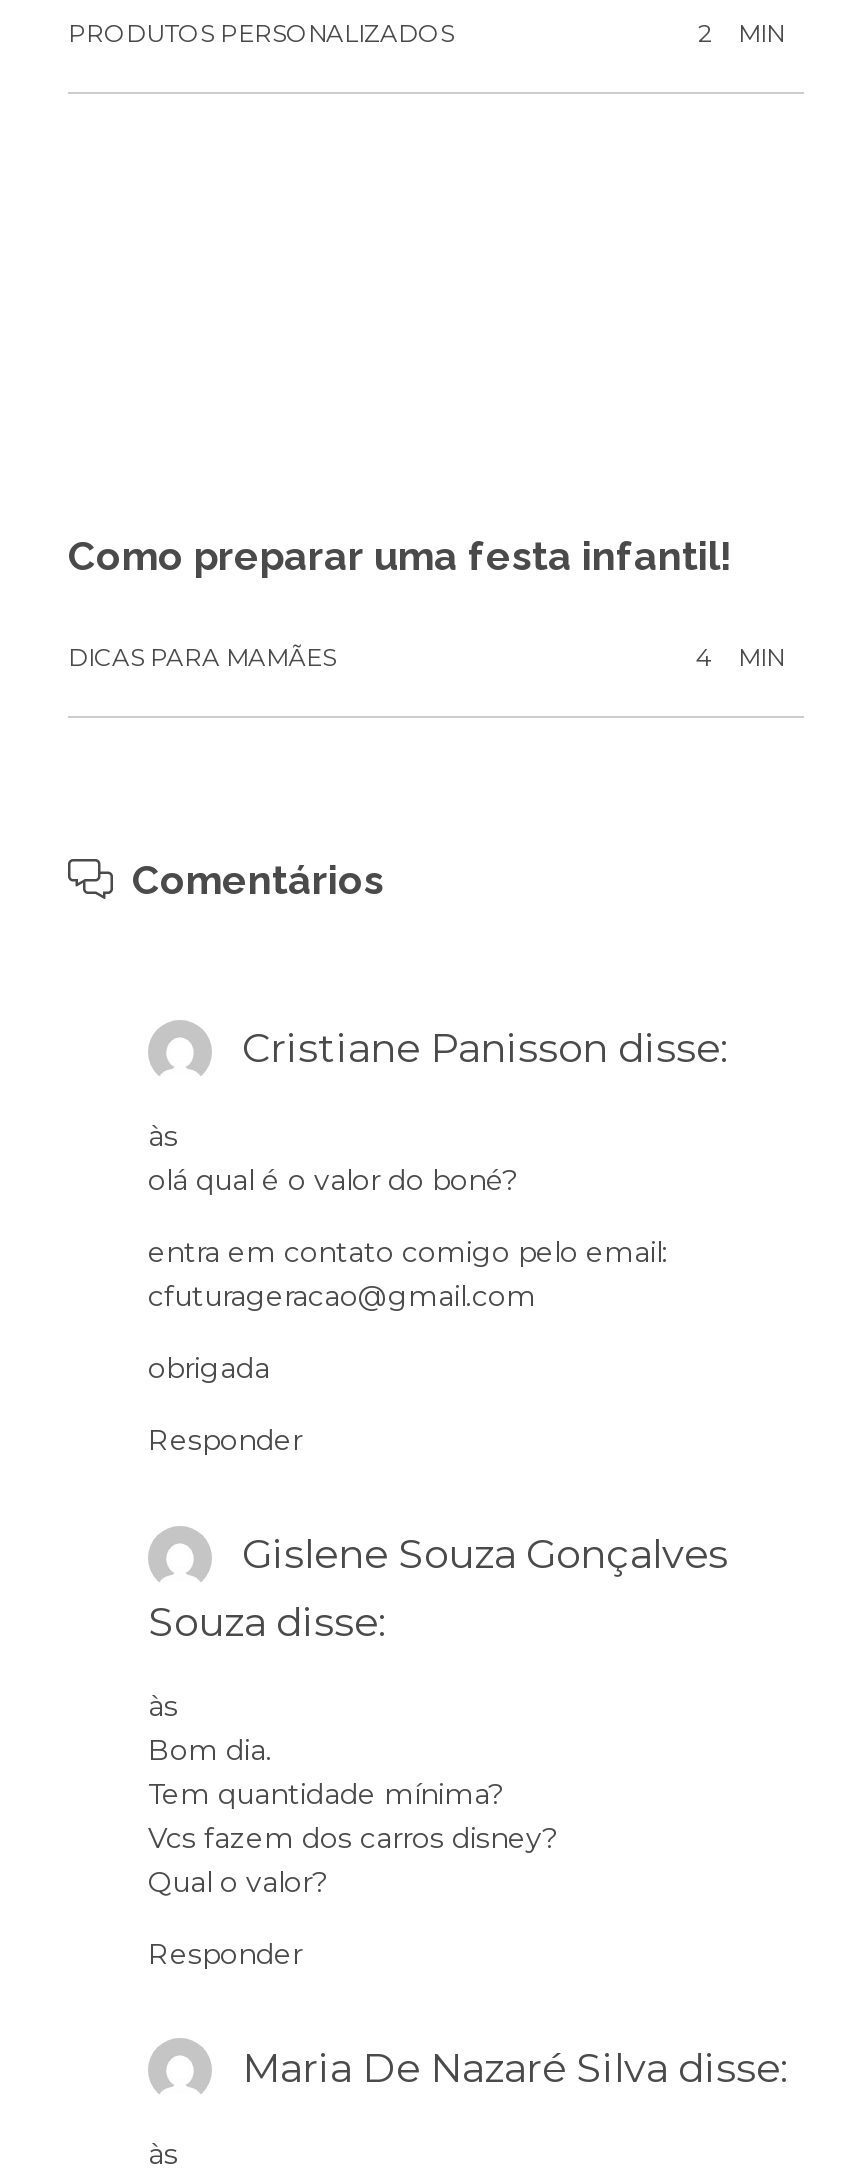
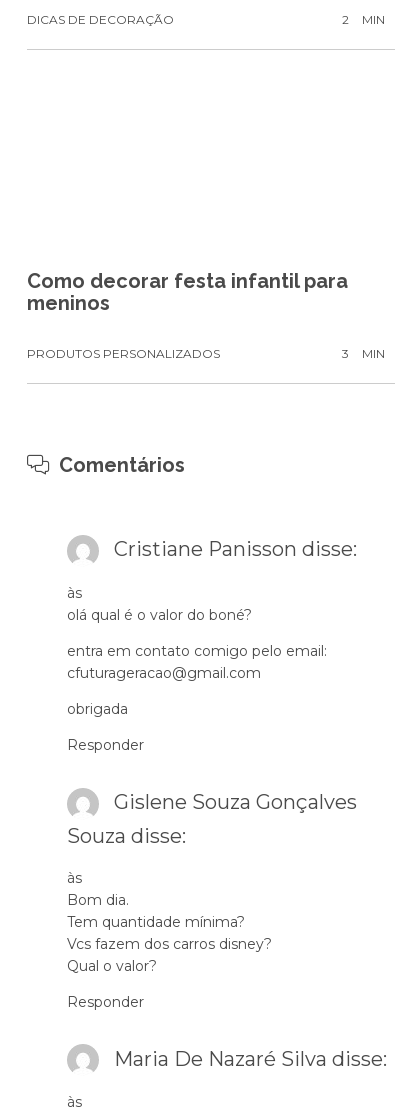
moved down: PRODUTOS PERSONALIZADOS

+ DICAS DE DECORAÇÃO

- Como preparar uma festa infantil!
+ Como decorar festa infantil para
+ meninos

- DICAS PARA MAMÃES
- 4
+ 3
